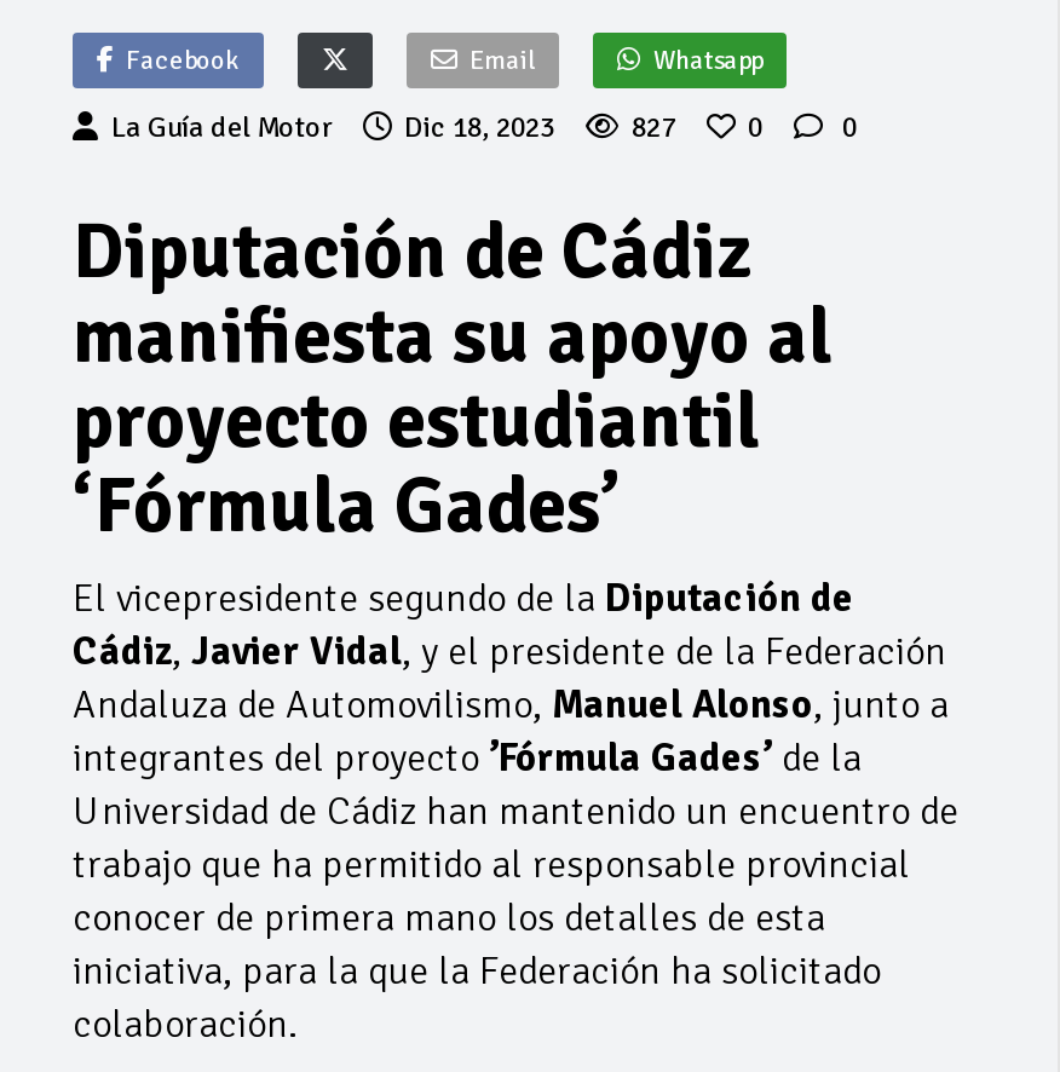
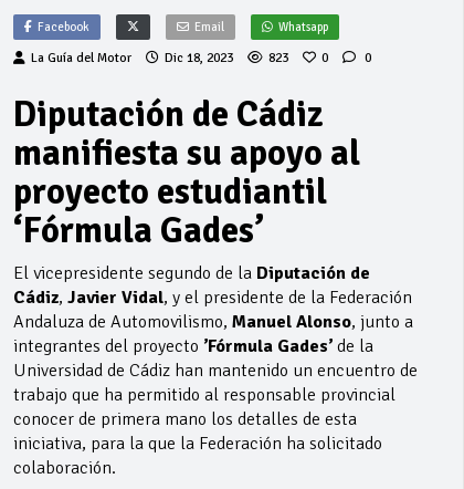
- 827 0
+ 823 0
